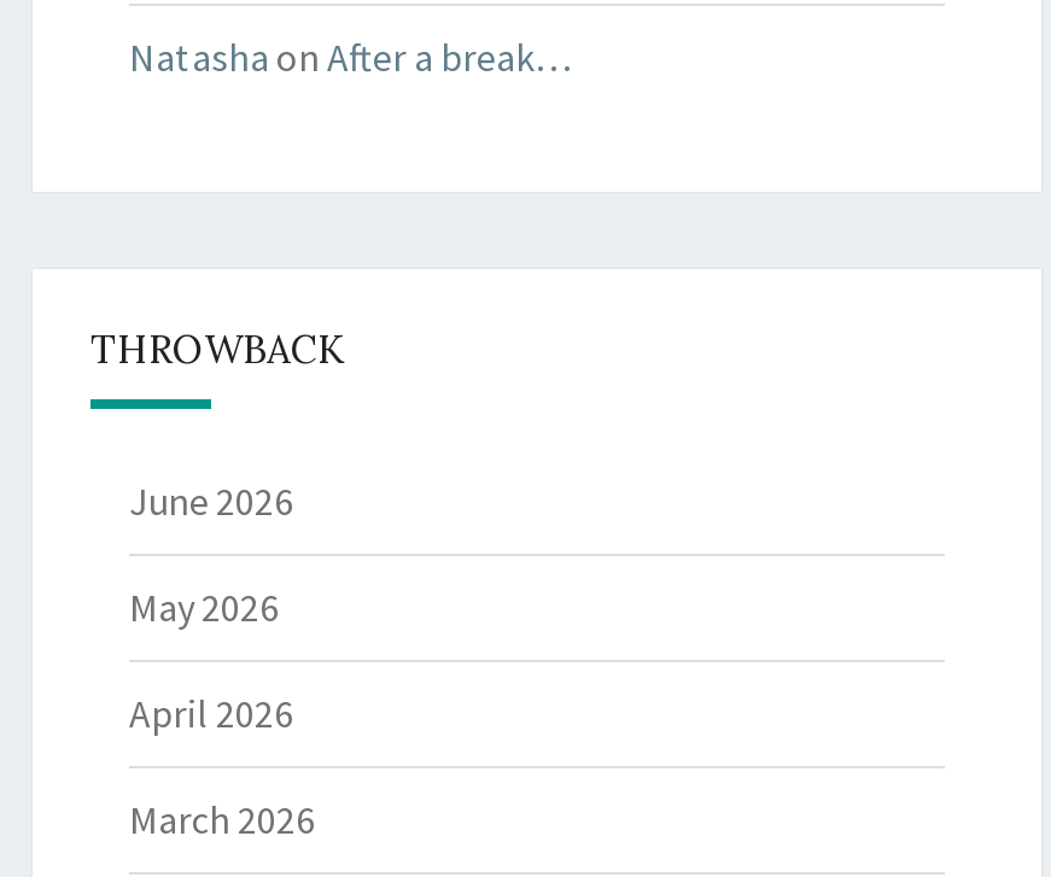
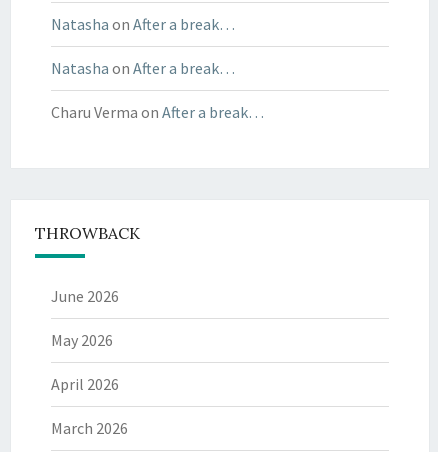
+ Natasha on After a break…
+ Charu Verma on After a break…
